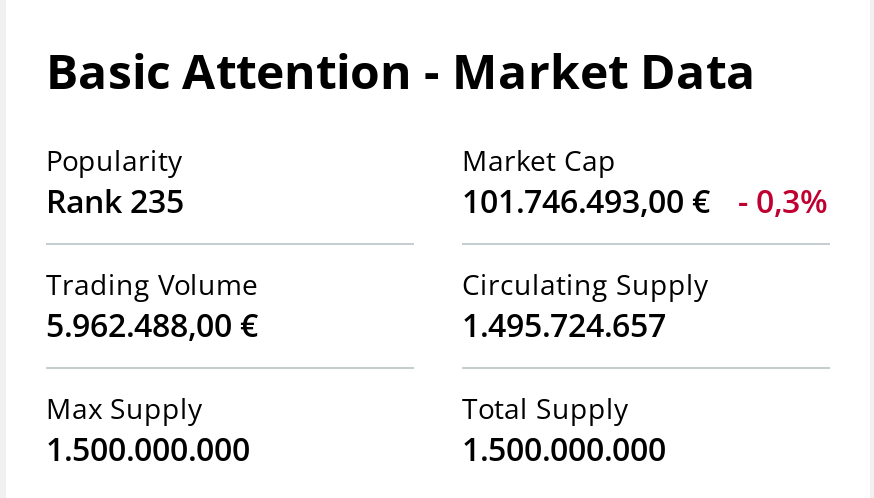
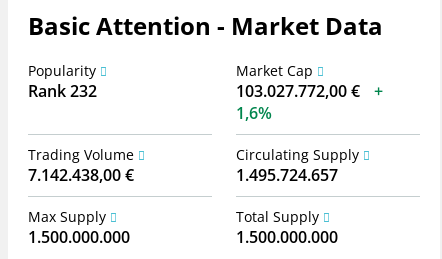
- Rank 235
+ Rank 232

- 101.746.493,00 €
+ 103.027.772,00 €

- 0,3%
+ 1,6%

- 5.962.488,00 €
+ 7.142.438,00 €
